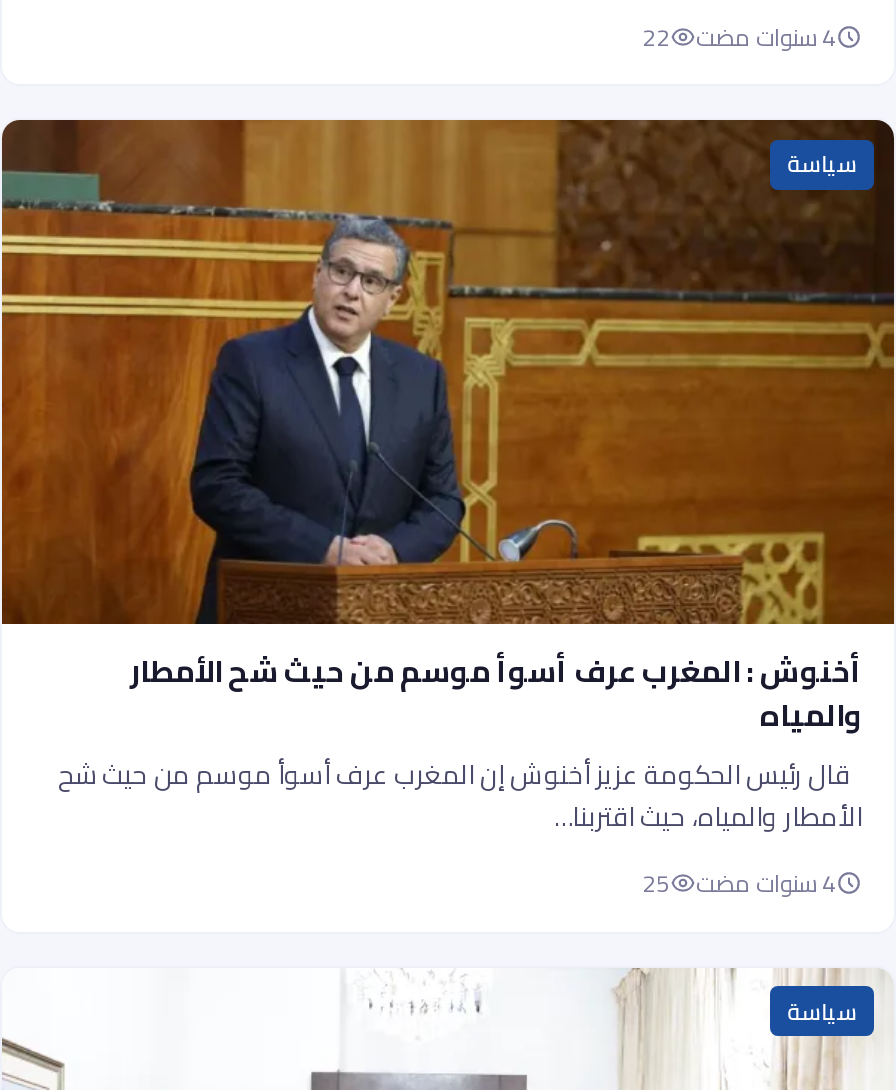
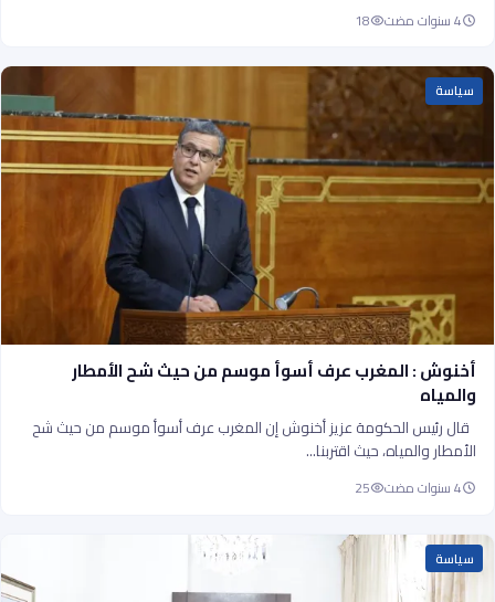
- 22
+ 18
